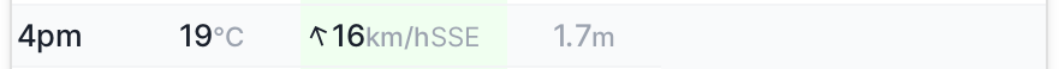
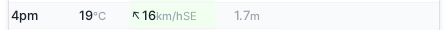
- 16km/hSSE
+ 16km/hSE
